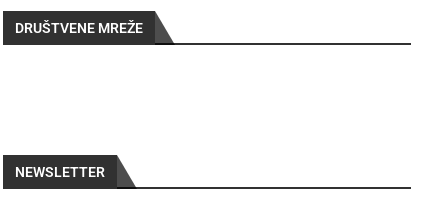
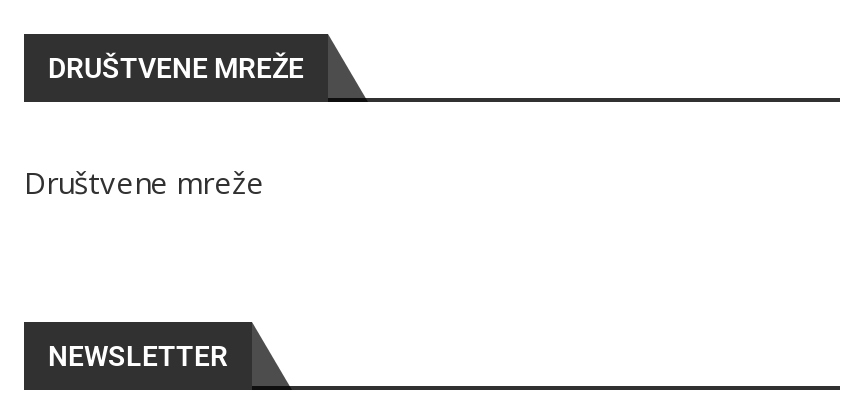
+ Društvene mreže
